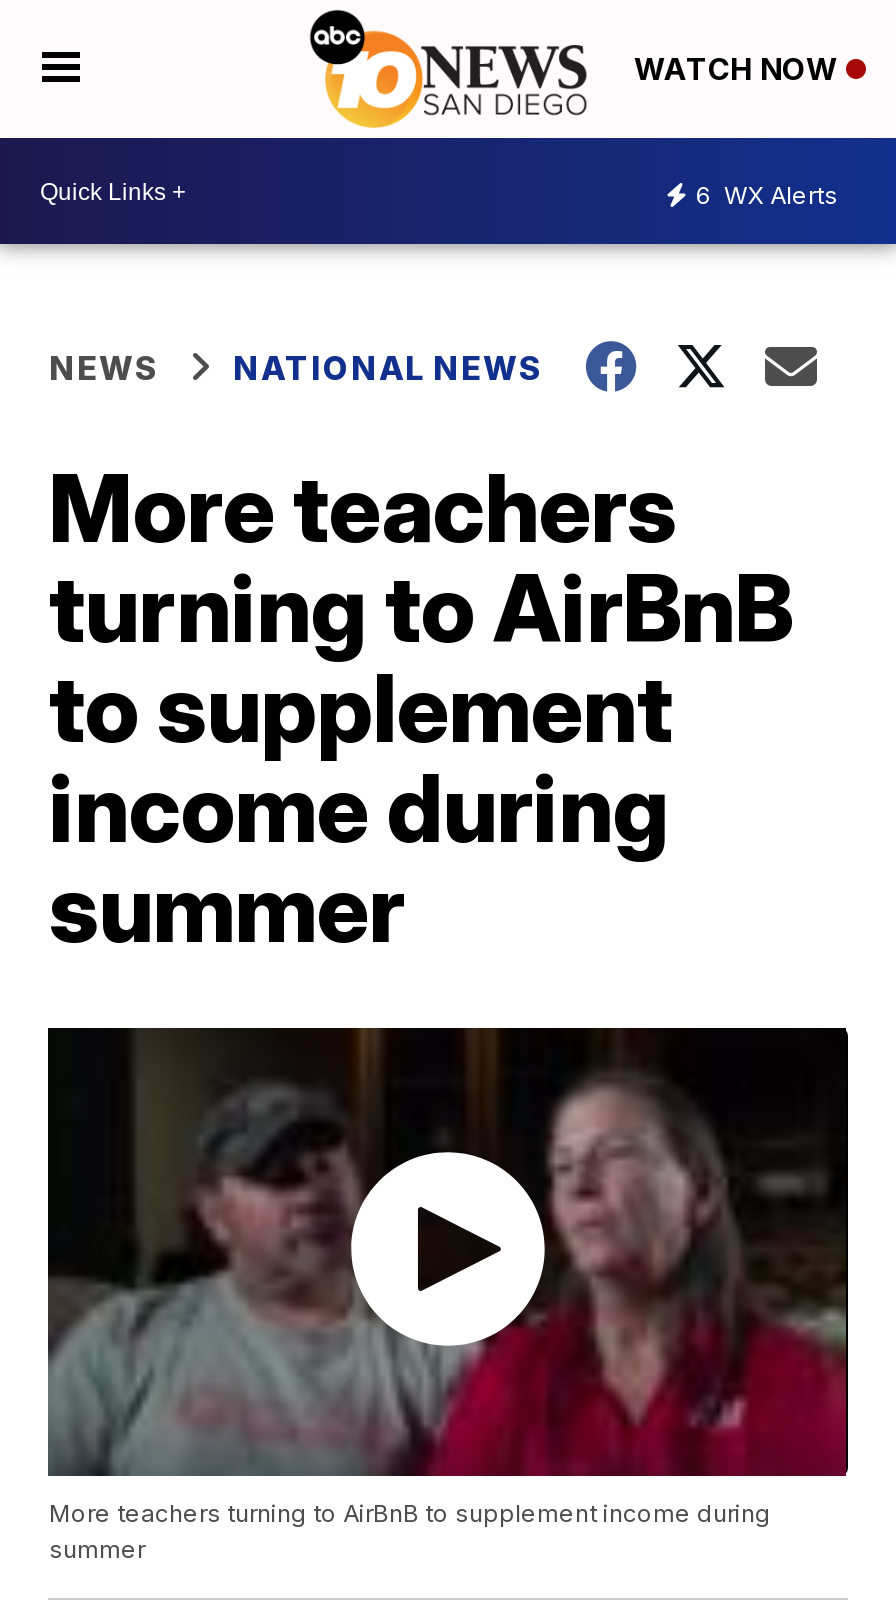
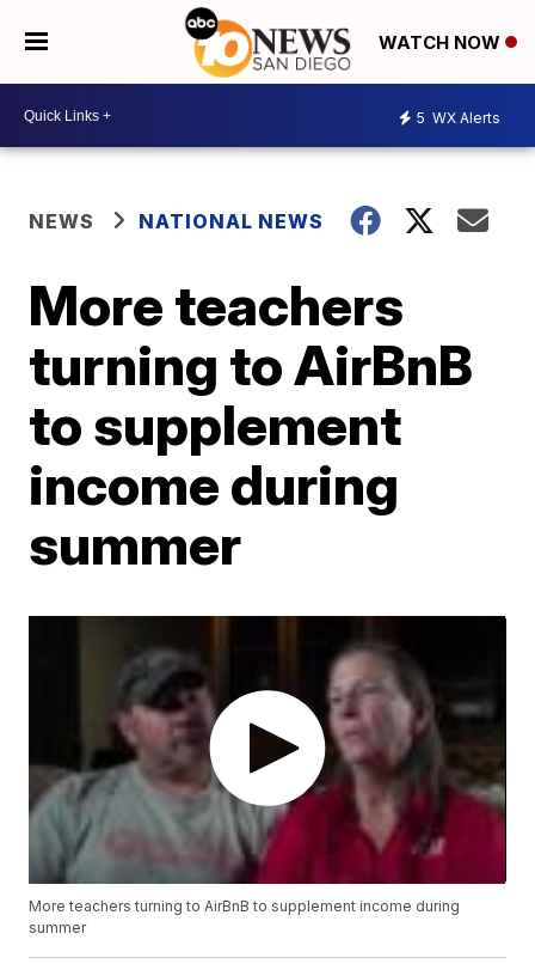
- 6 WX Alerts
+ 5 WX Alerts
